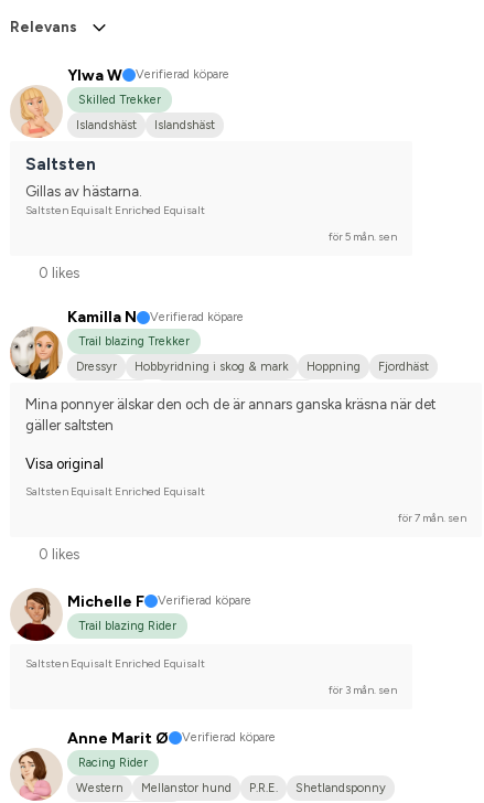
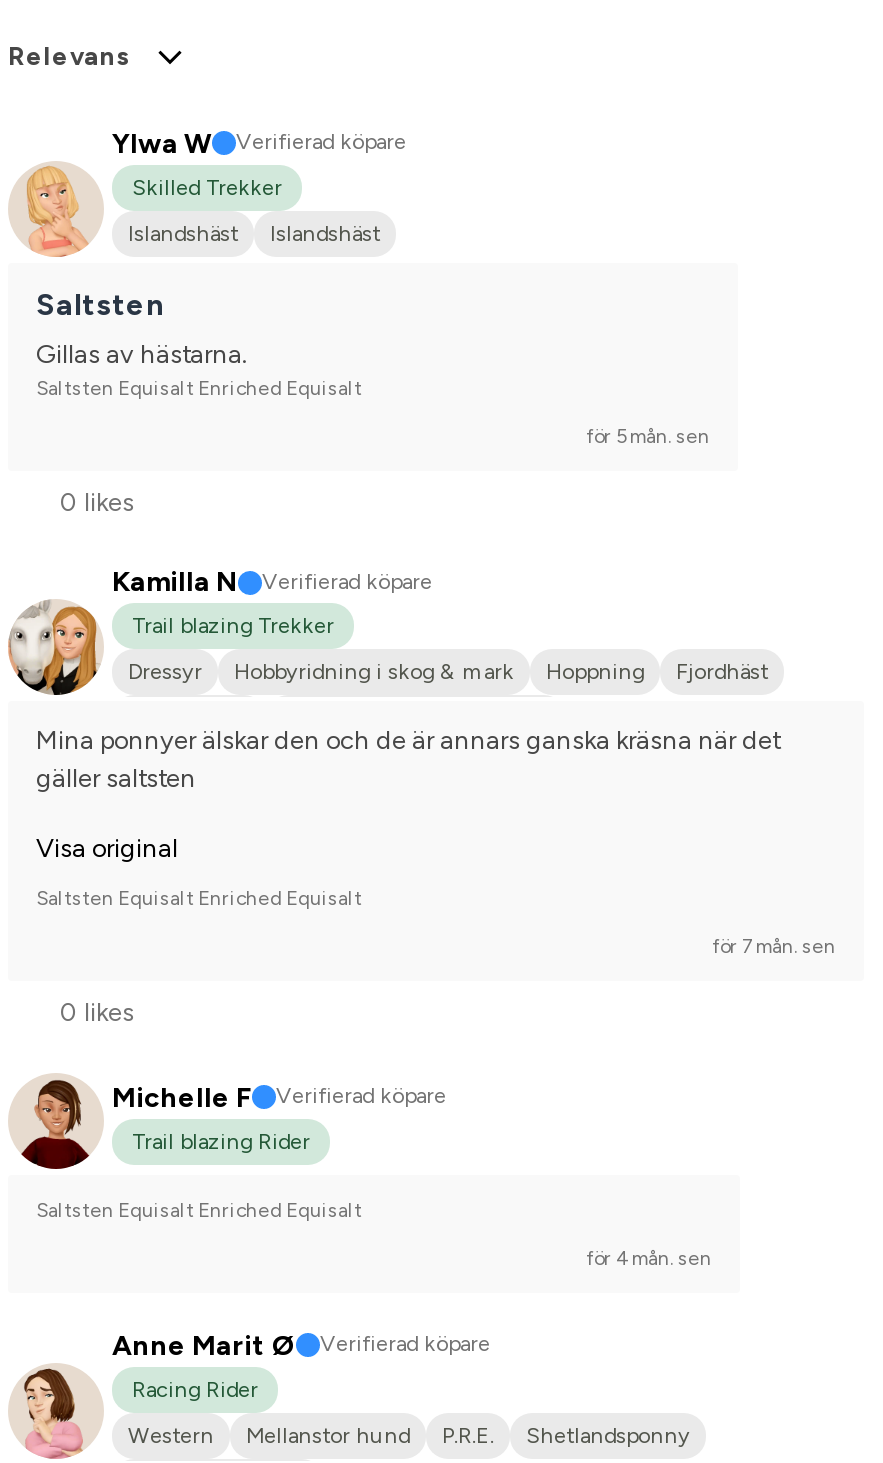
- för 3 mån. sen
+ för 4 mån. sen
